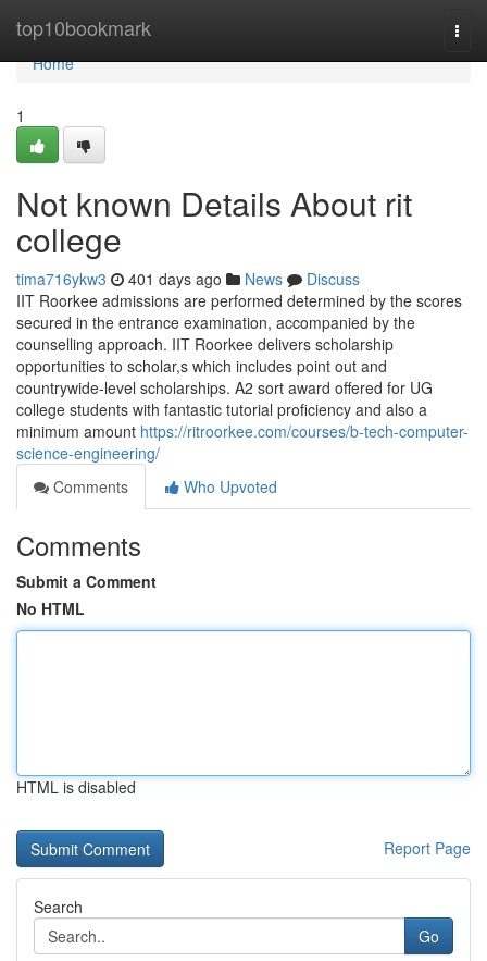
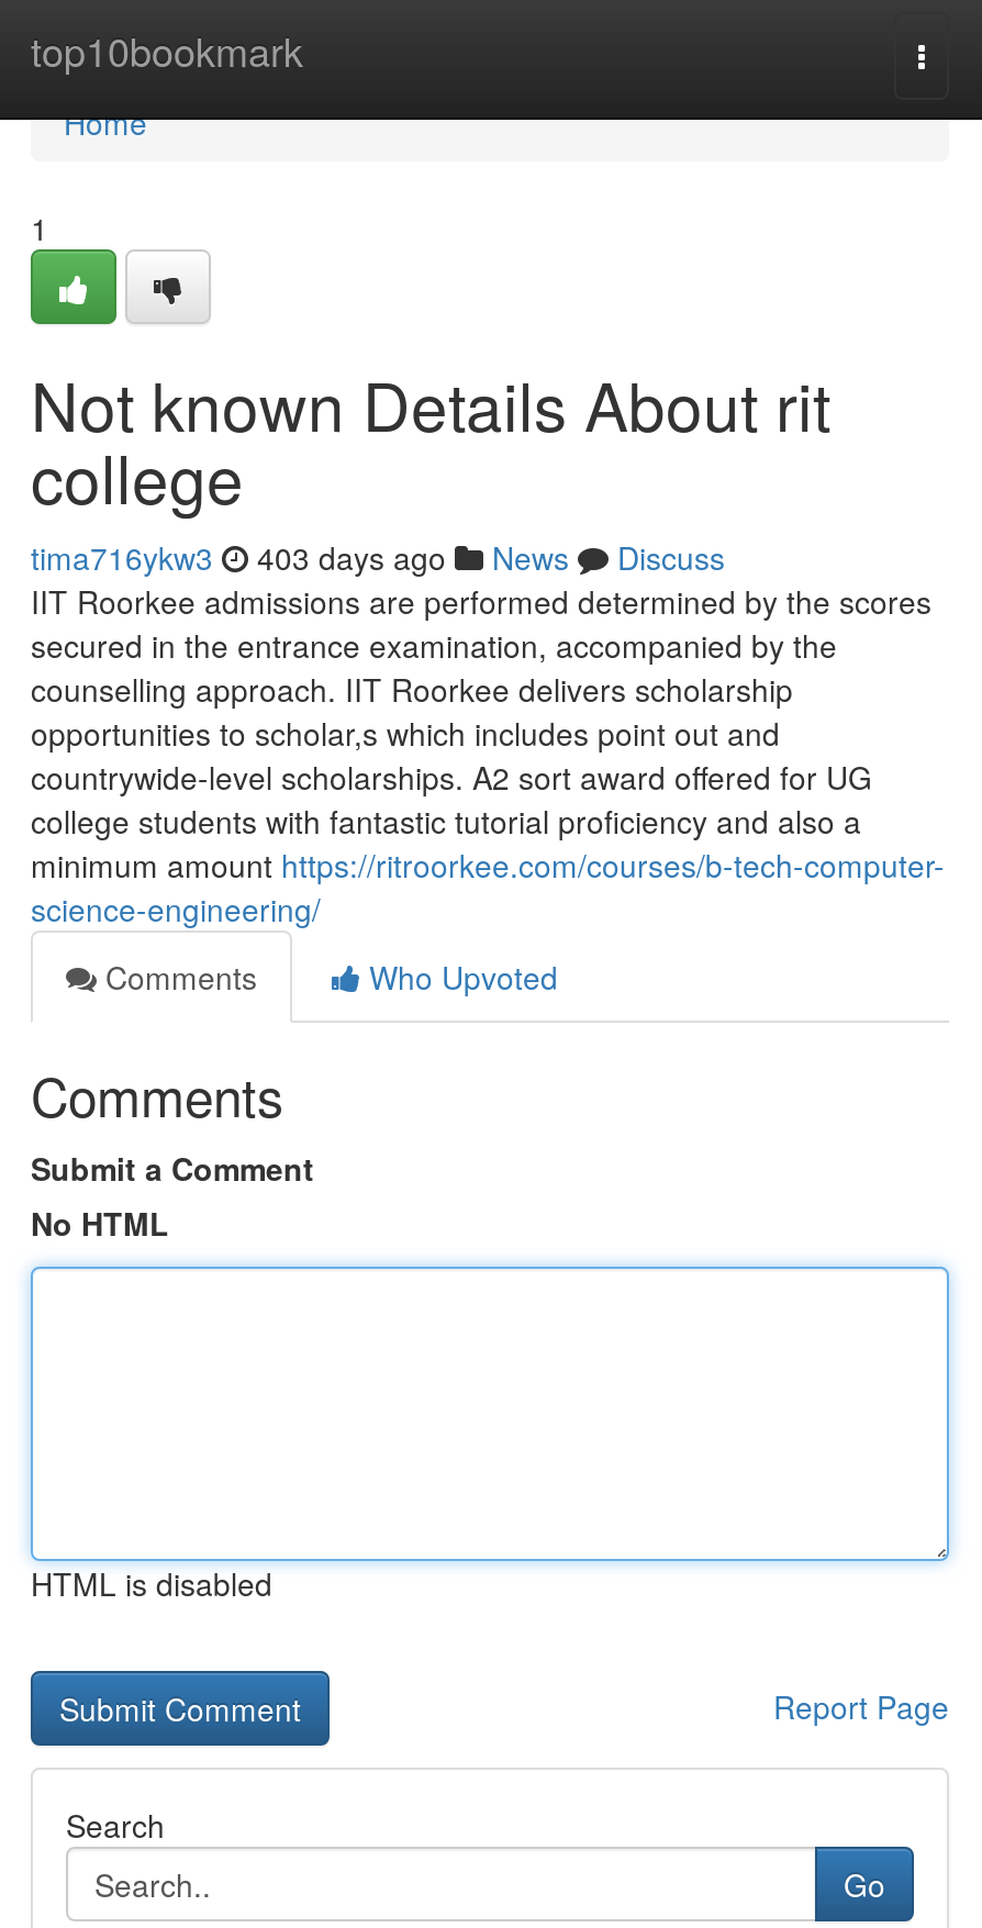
- tima716ykw3 401 days ago News Discuss
+ tima716ykw3 403 days ago News Discuss
